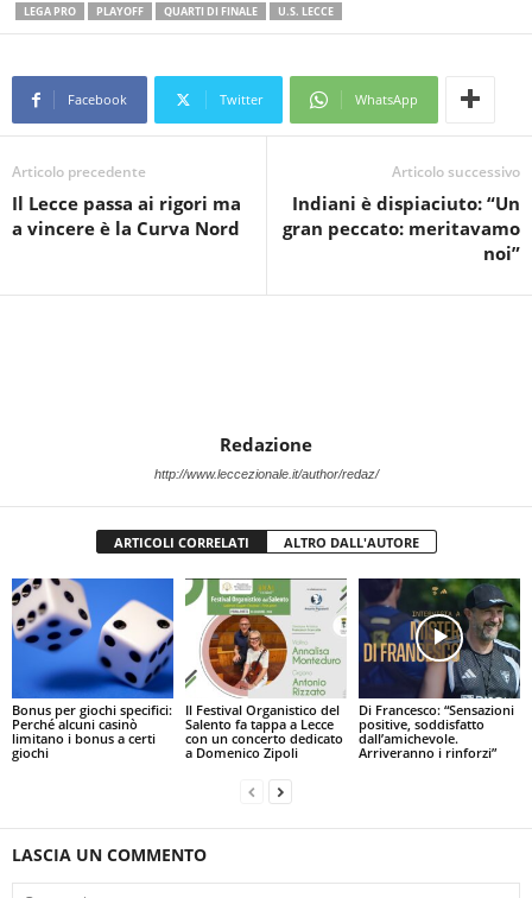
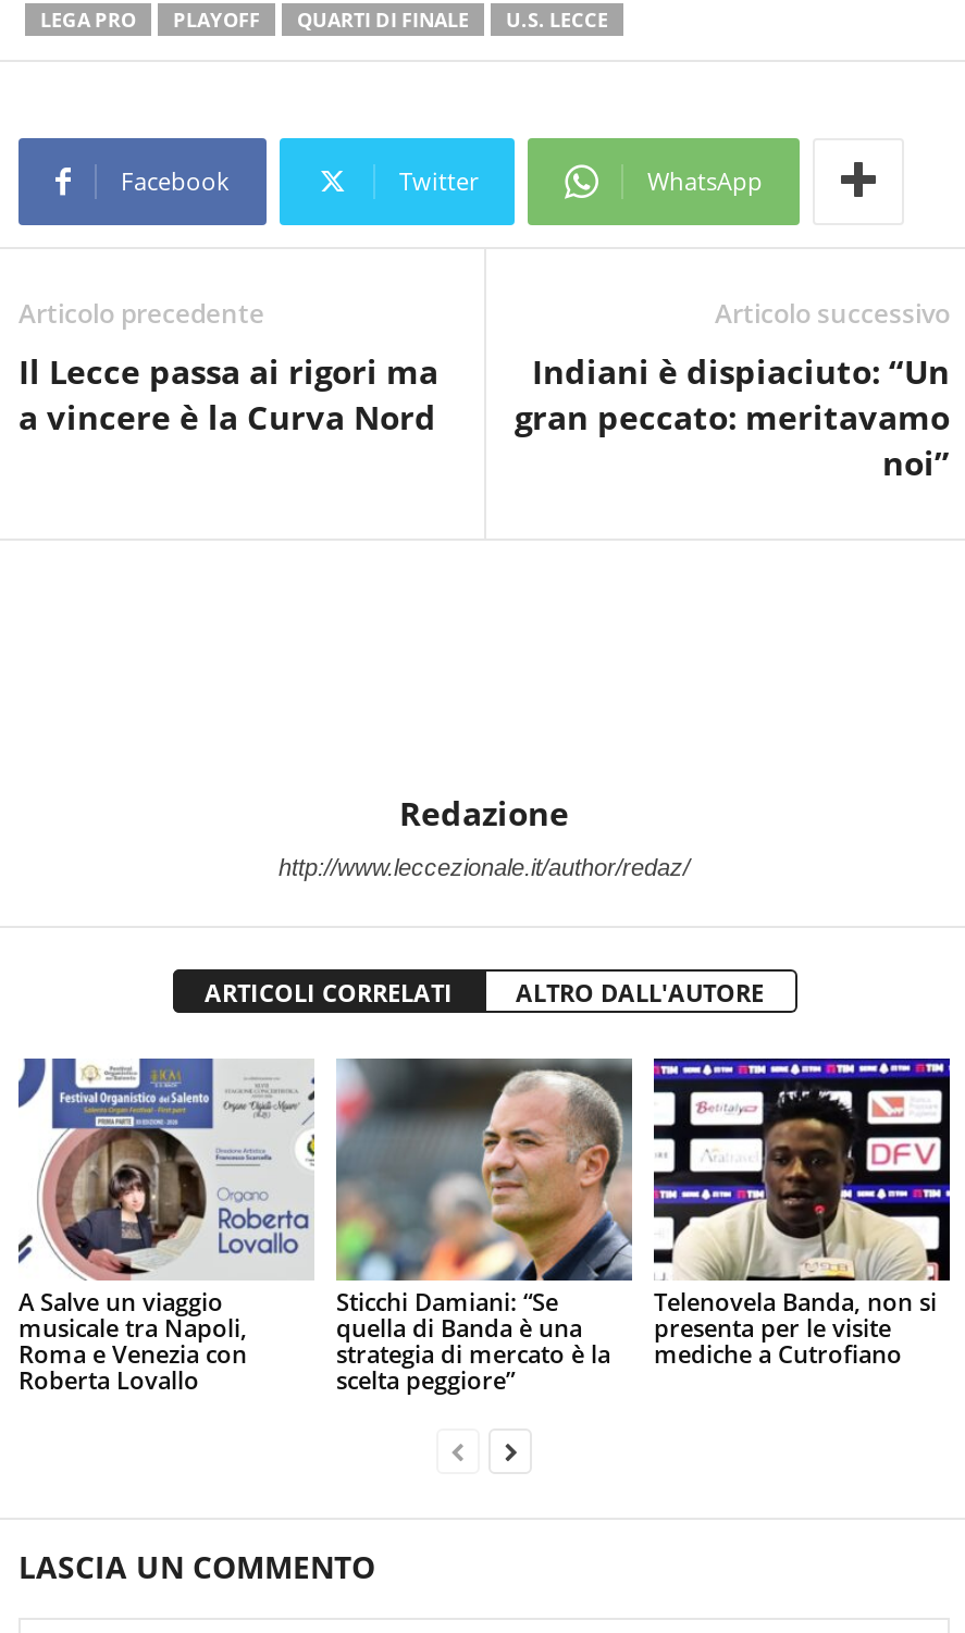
- [image]
- Bonus per giochi specifici:
- Perché alcuni casinò
- limitano i bonus a certi
- giochi
+ [image]
+ A Salve un viaggio
+ musicale tra Napoli,
+ Roma e Venezia con
+ Roberta Lovallo

- [image]
- Il Festival Organistico del
- Salento fa tappa a Lecce
- con un concerto dedicato
- a Domenico Zipoli
+ [image]
+ Sticchi Damiani: “Se
+ quella di Banda è una
+ strategia di mercato è la
+ scelta peggiore”

- [image]
- Di Francesco: “Sensazioni
- positive, soddisfatto
- dall’amichevole.
- Arriveranno i rinforzi”
+ [image]
+ Telenovela Banda, non si
+ presenta per le visite
+ mediche a Cutrofiano
